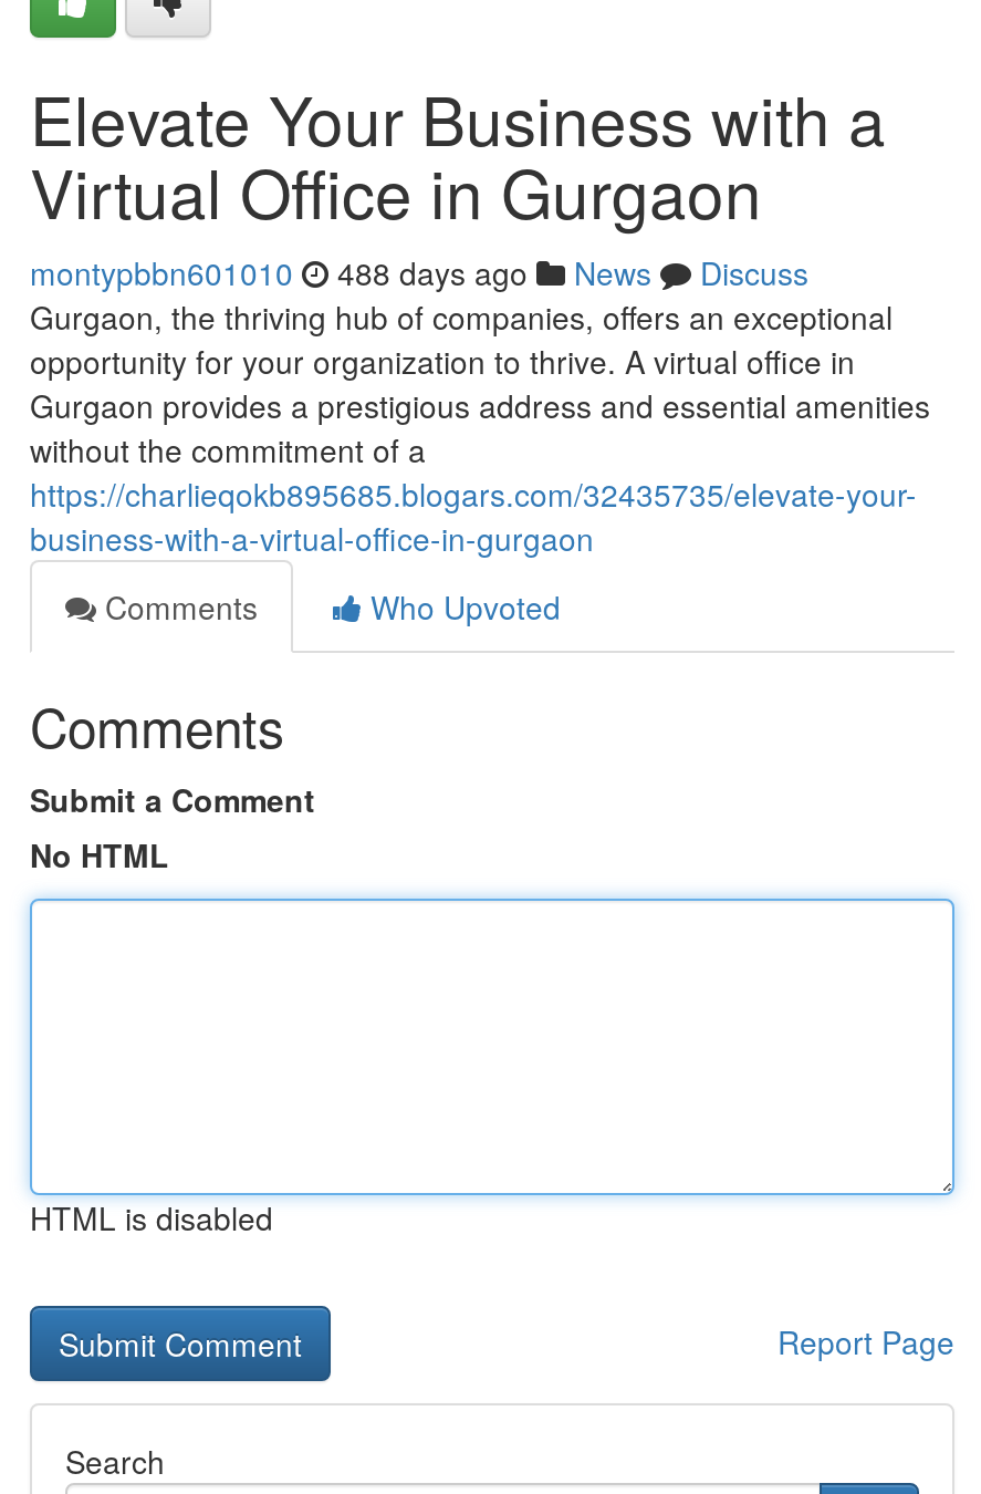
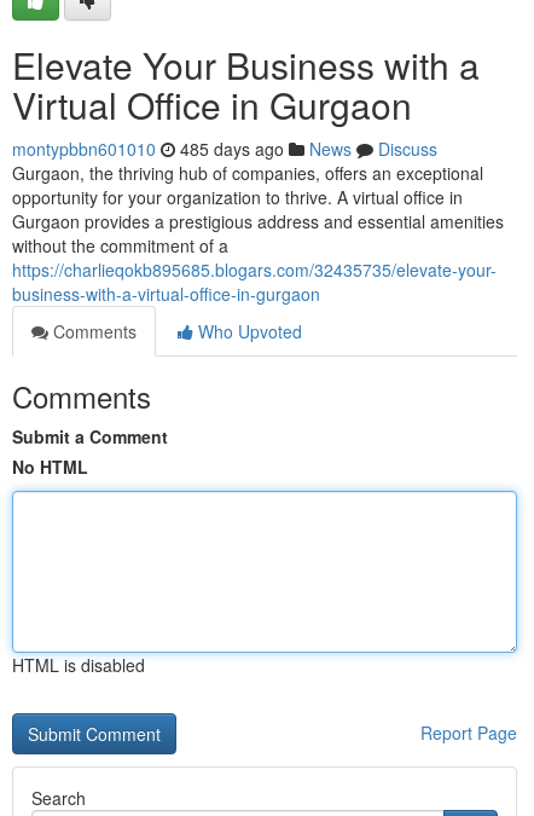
- montypbbn601010 488 days ago News Discuss
+ montypbbn601010 485 days ago News Discuss
